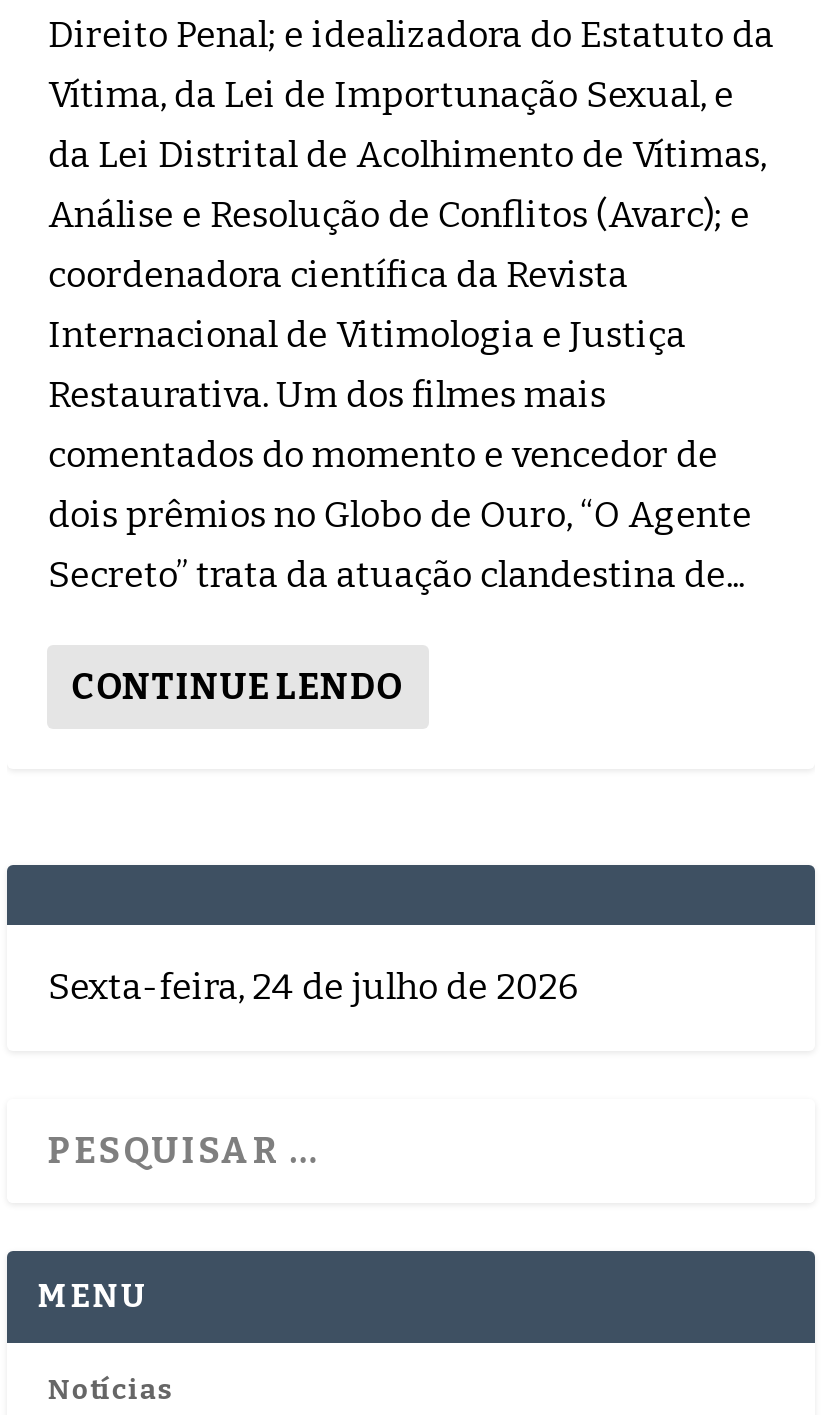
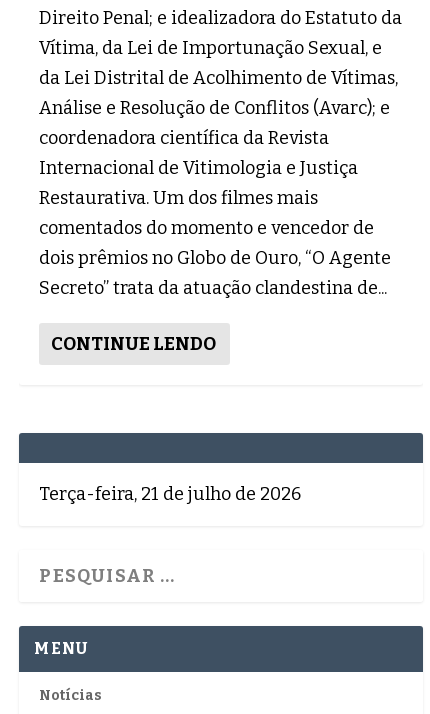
- Sexta-feira, 24 de julho de 2026
+ Terça-feira, 21 de julho de 2026
